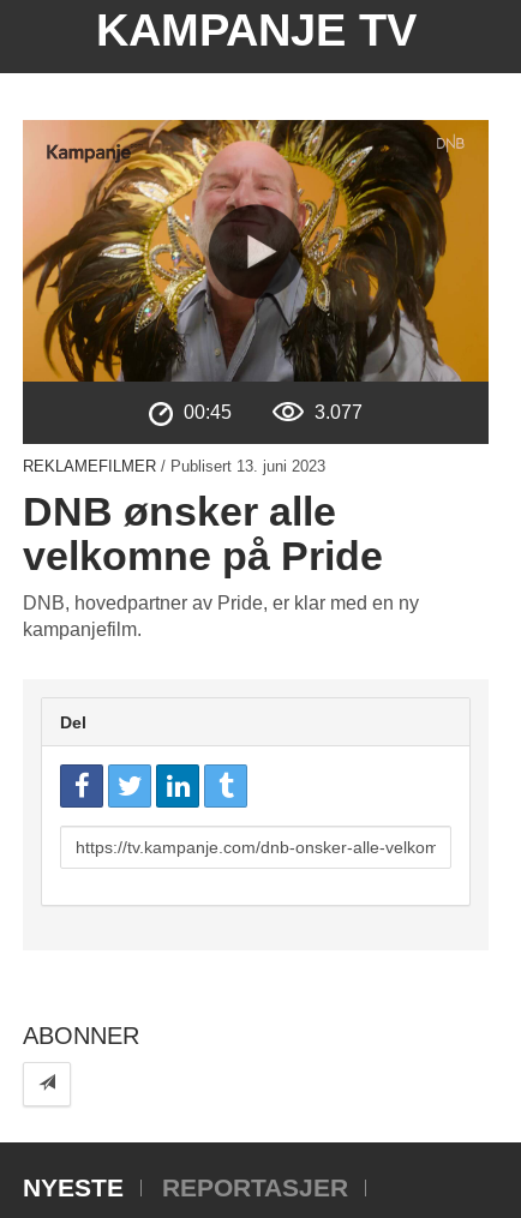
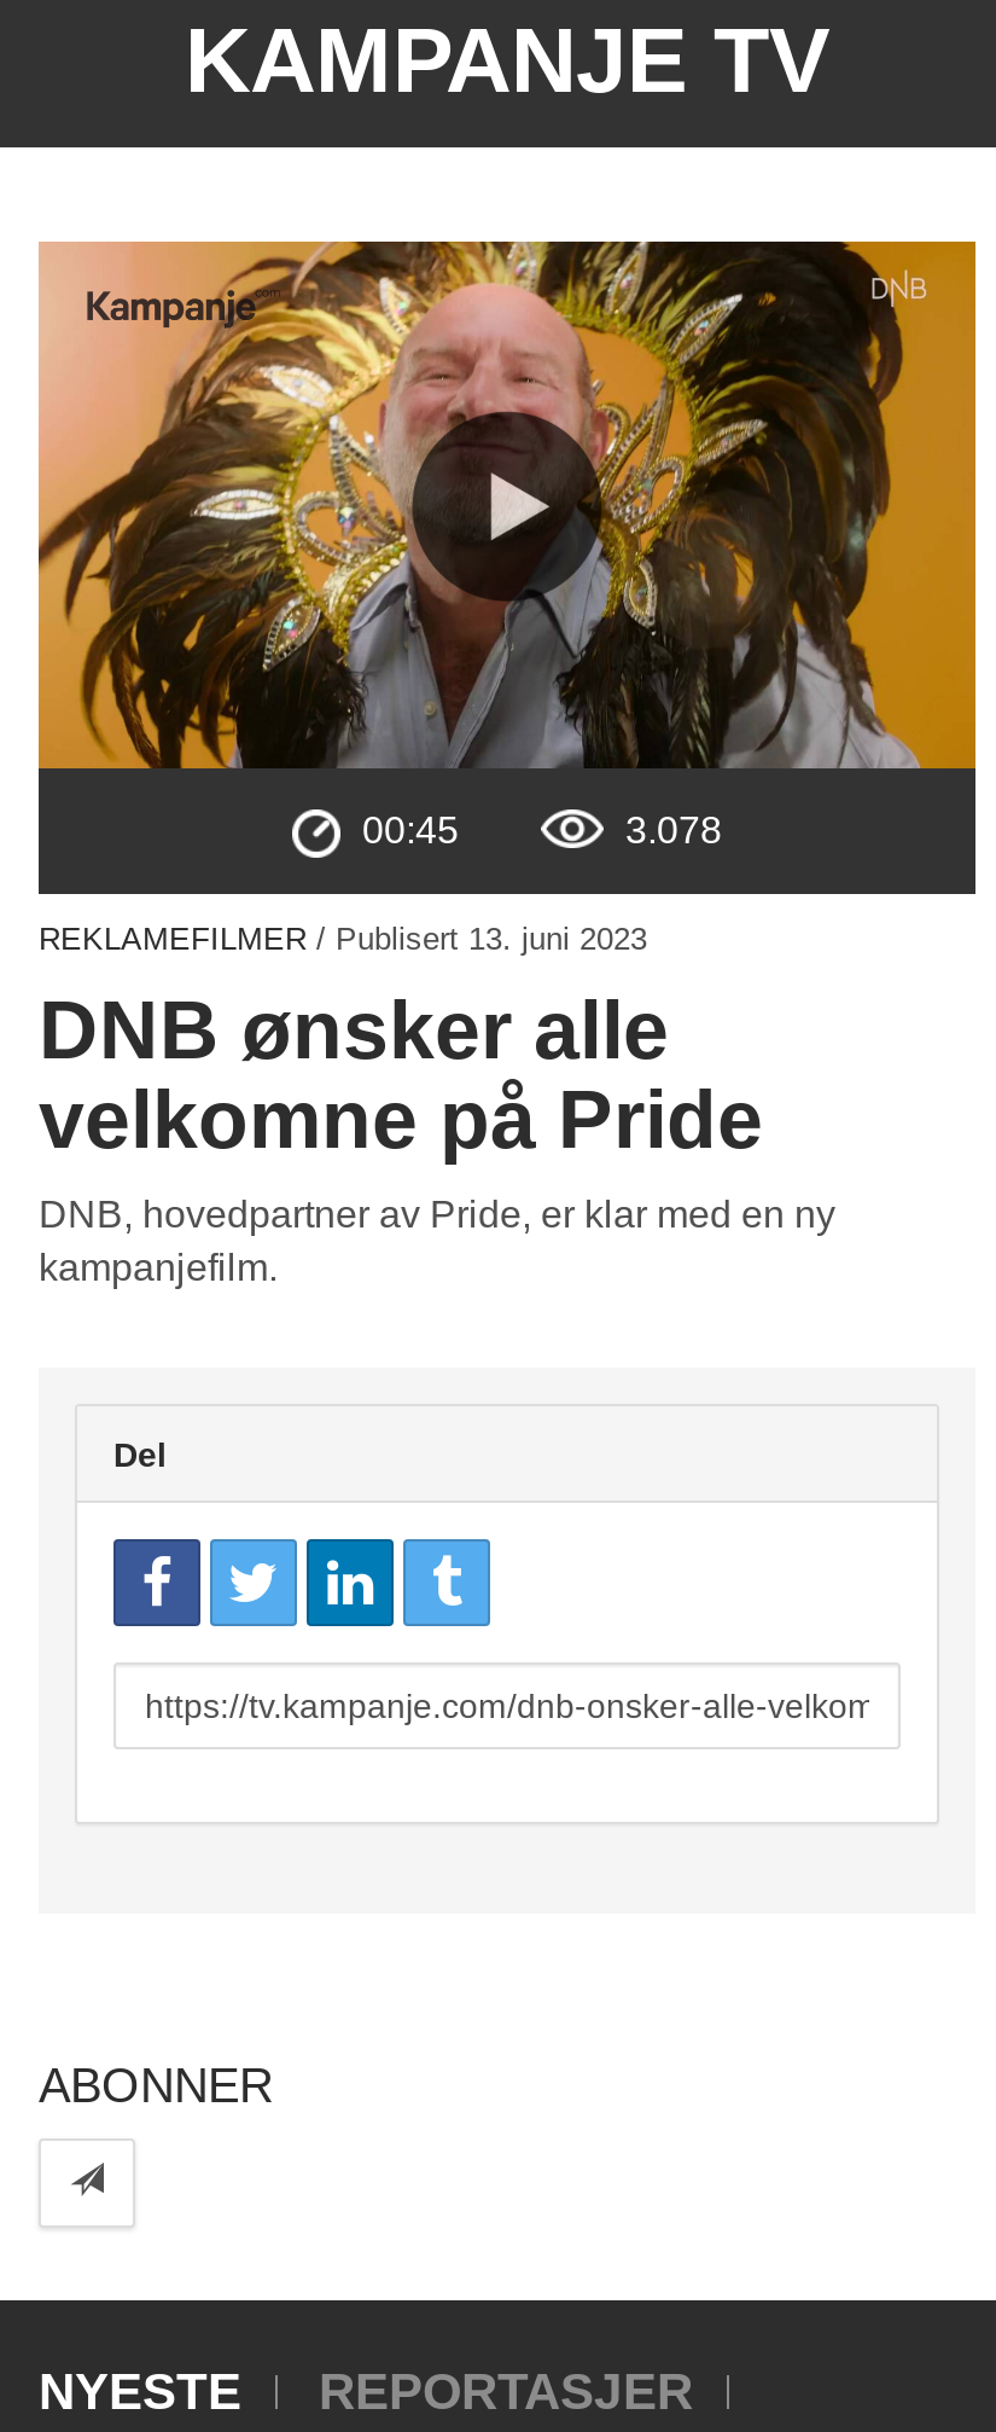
- 3.077
+ 3.078
